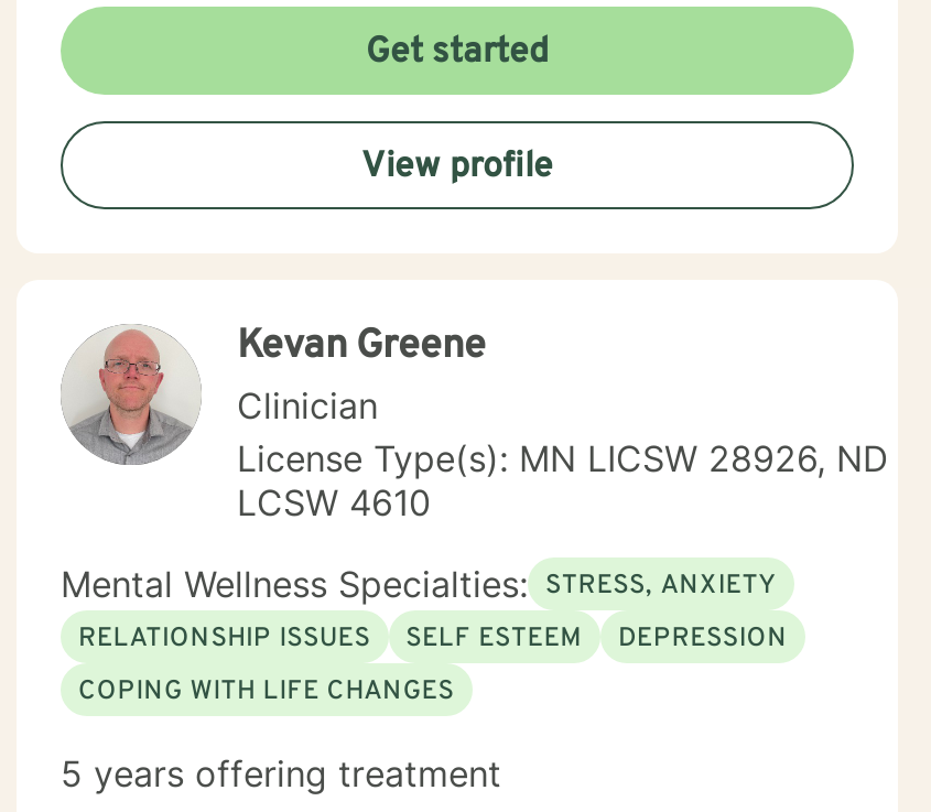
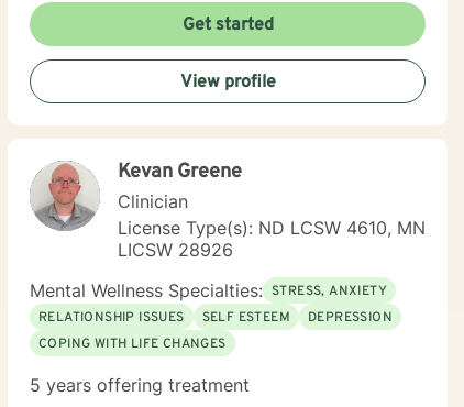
- License Type(s): MN LICSW 28926, ND
- LCSW 4610
+ License Type(s): ND LCSW 4610, MN
+ LICSW 28926
